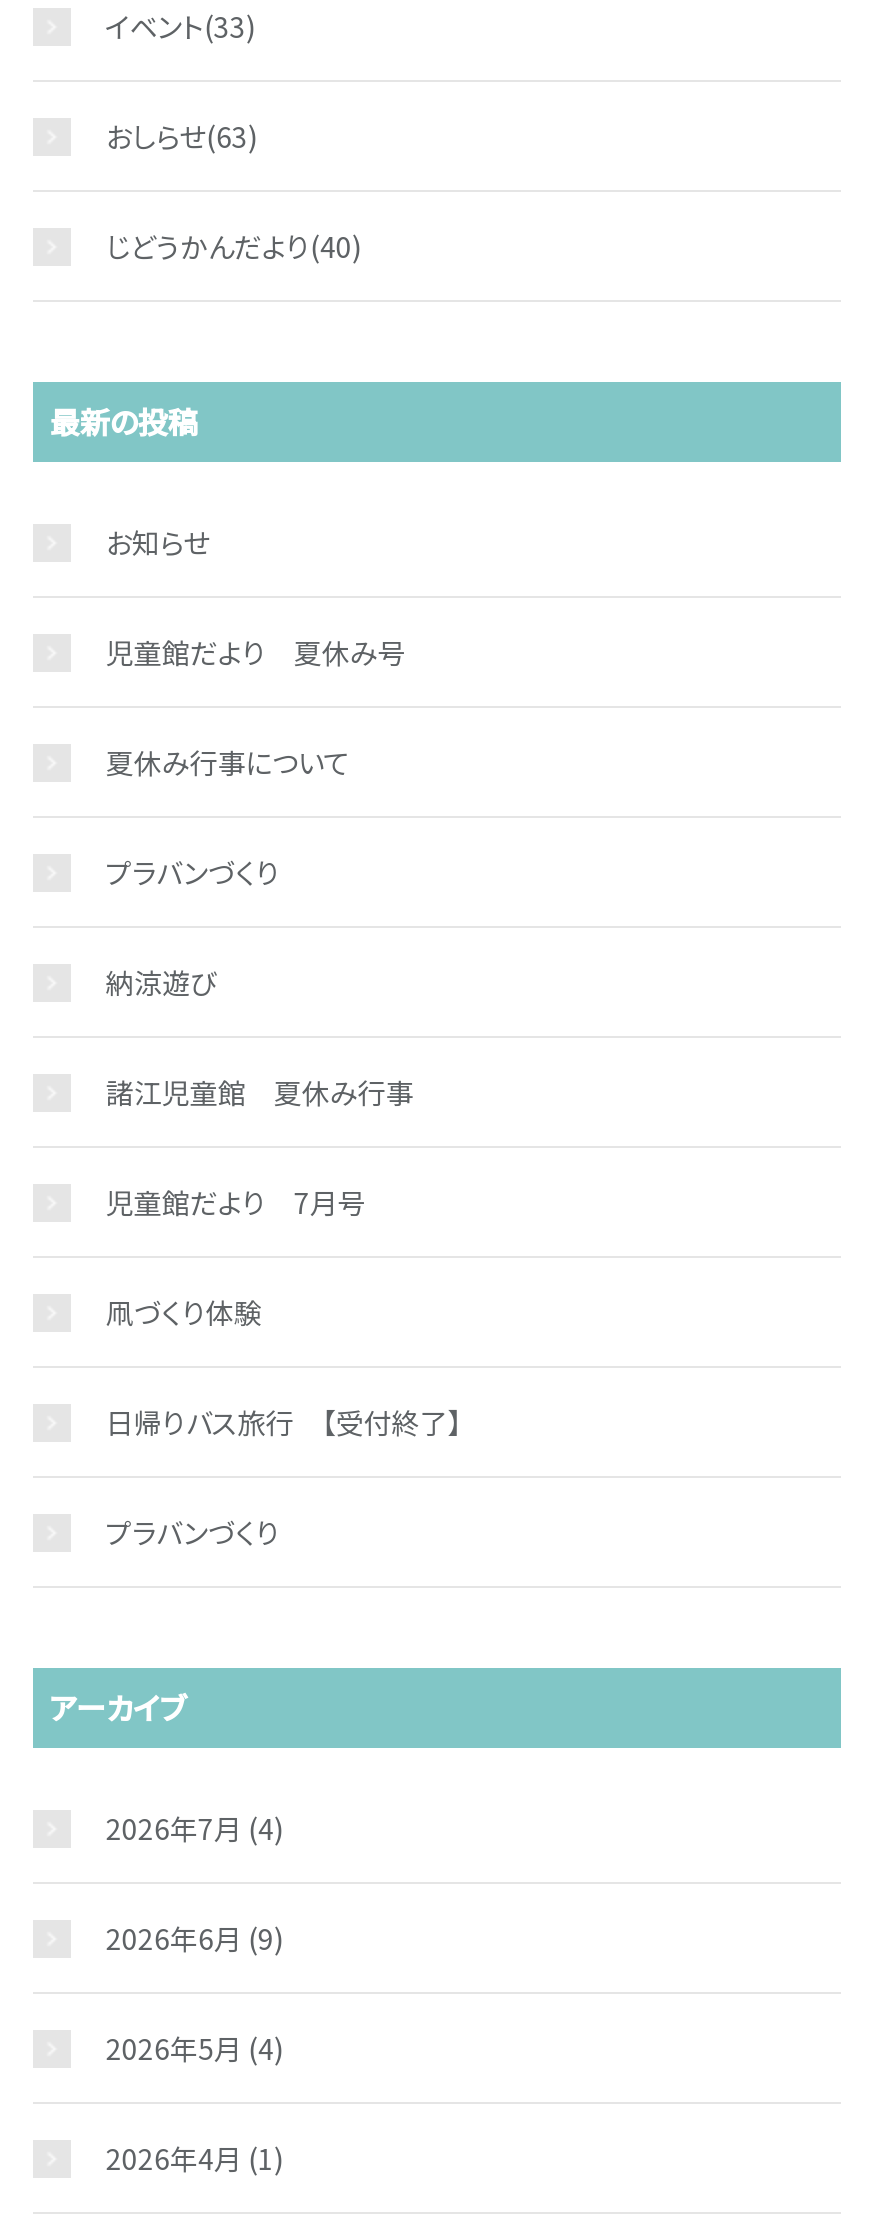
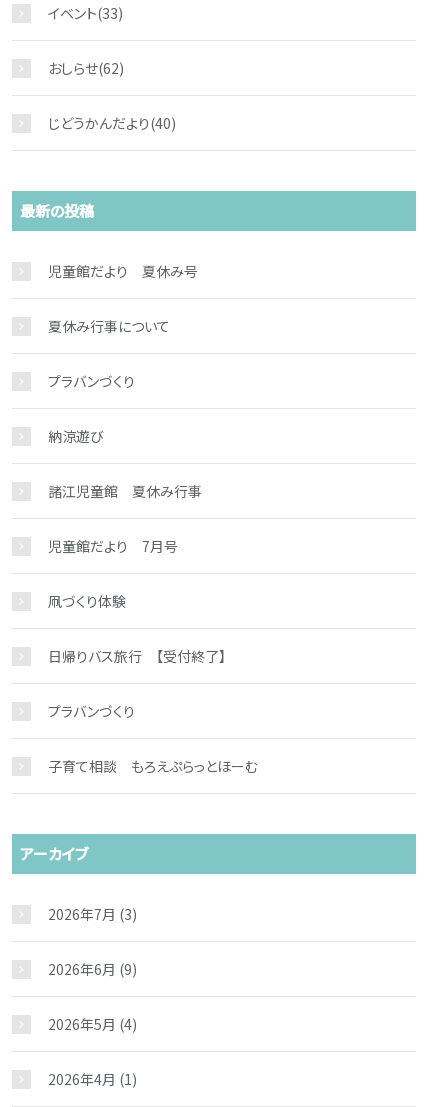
- おしらせ(63)
+ おしらせ(62)

- お知らせ

moved up: 児童館だより 夏休み号 | 夏休み行事について | プラバンづくり | ... | 日帰りバス旅行 【受付終了】 | プラバンづくり

+ 子育て相談 もろえぷらっとほーむ

- 2026年7月(4)
+ 2026年7月(3)
